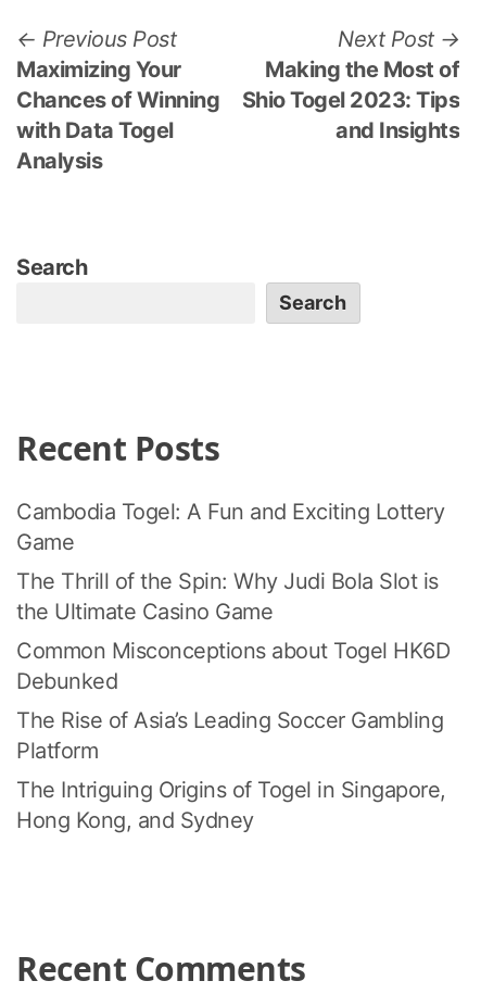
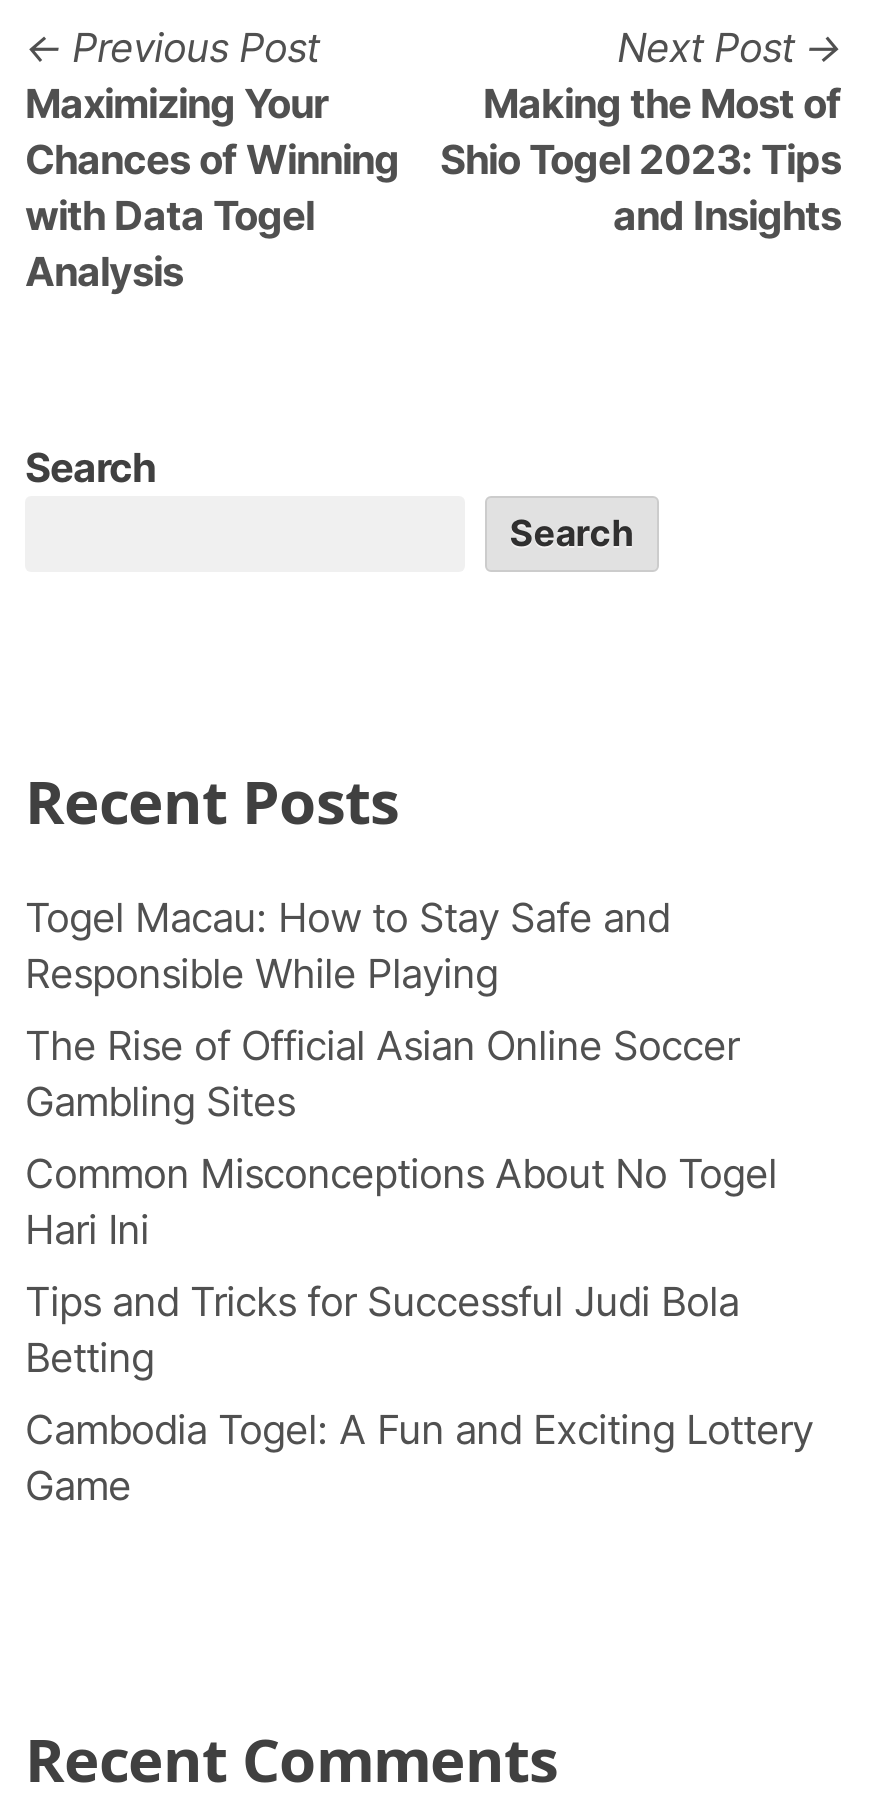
+ Togel Macau: How to Stay Safe and
+ Responsible While Playing
+ The Rise of Official Asian Online Soccer
+ Gambling Sites
+ Common Misconceptions About No Togel
+ Hari Ini
+ Tips and Tricks for Successful Judi Bola
+ Betting

moved down: Cambodia Togel: A Fun and Exciting Lottery | Game

- The Thrill of the Spin: Why Judi Bola Slot is
- the Ultimate Casino Game
- Common Misconceptions about Togel HK6D
- Debunked
- The Rise of Asia’s Leading Soccer Gambling
- Platform
- The Intriguing Origins of Togel in Singapore,
- Hong Kong, and Sydney
